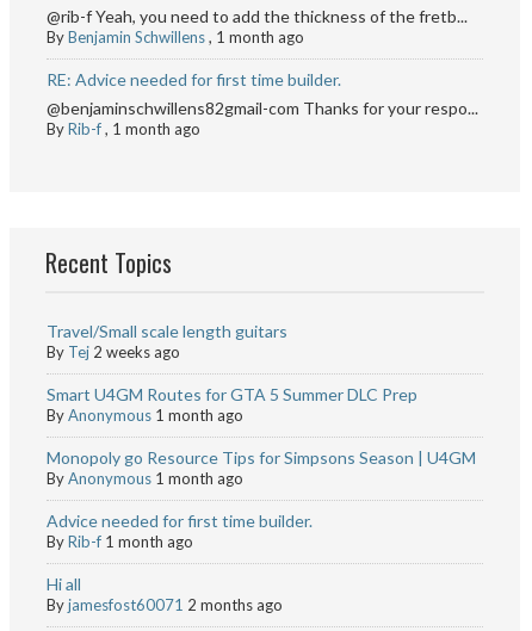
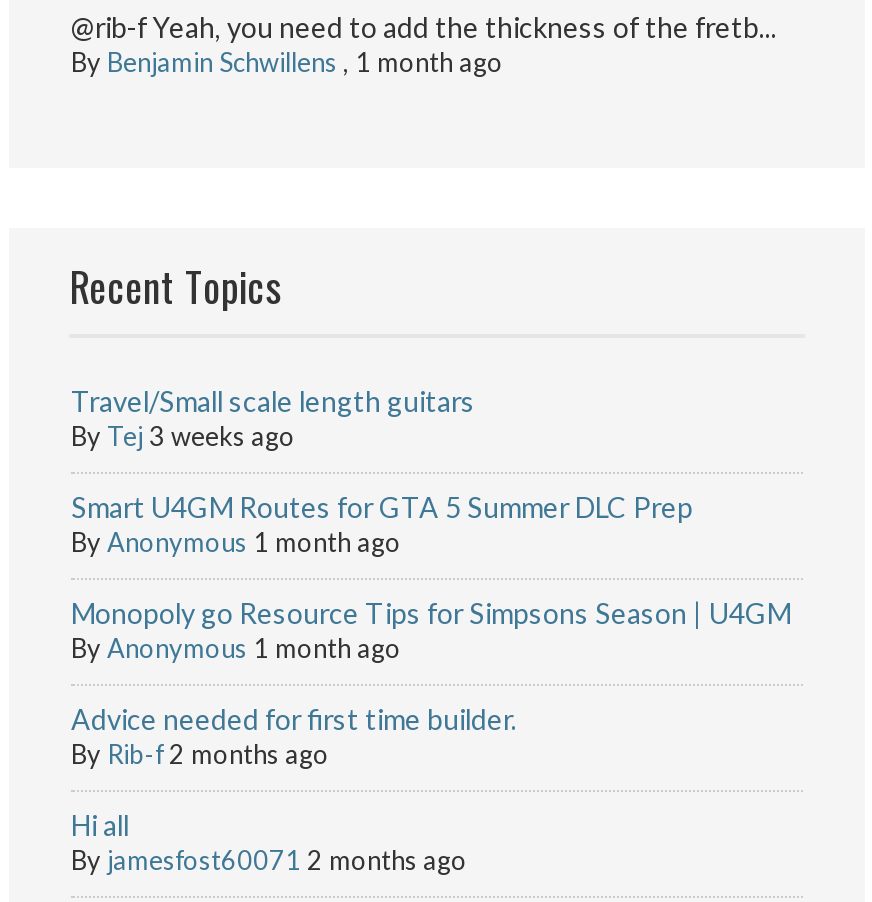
- RE: Advice needed for first time builder.
- @benjaminschwillens82gmail-com Thanks for your respo...
- By Rib-f, 1 month ago

- By Tej 2 weeks ago
+ By Tej 3 weeks ago

- By Rib-f 1 month ago
+ By Rib-f 2 months ago
